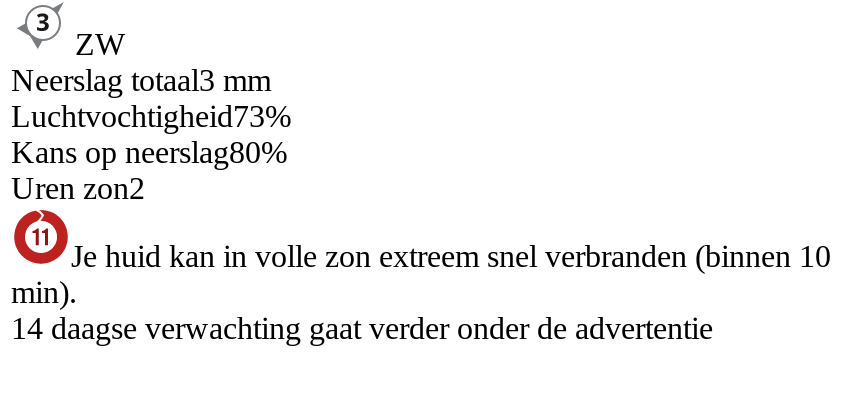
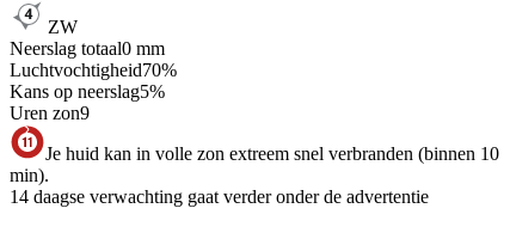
- Neerslag totaal3 mm
+ Neerslag totaal0 mm

- Luchtvochtigheid73%
+ Luchtvochtigheid70%

- Kans op neerslag80%
+ Kans op neerslag5%

- Uren zon2
+ Uren zon9
